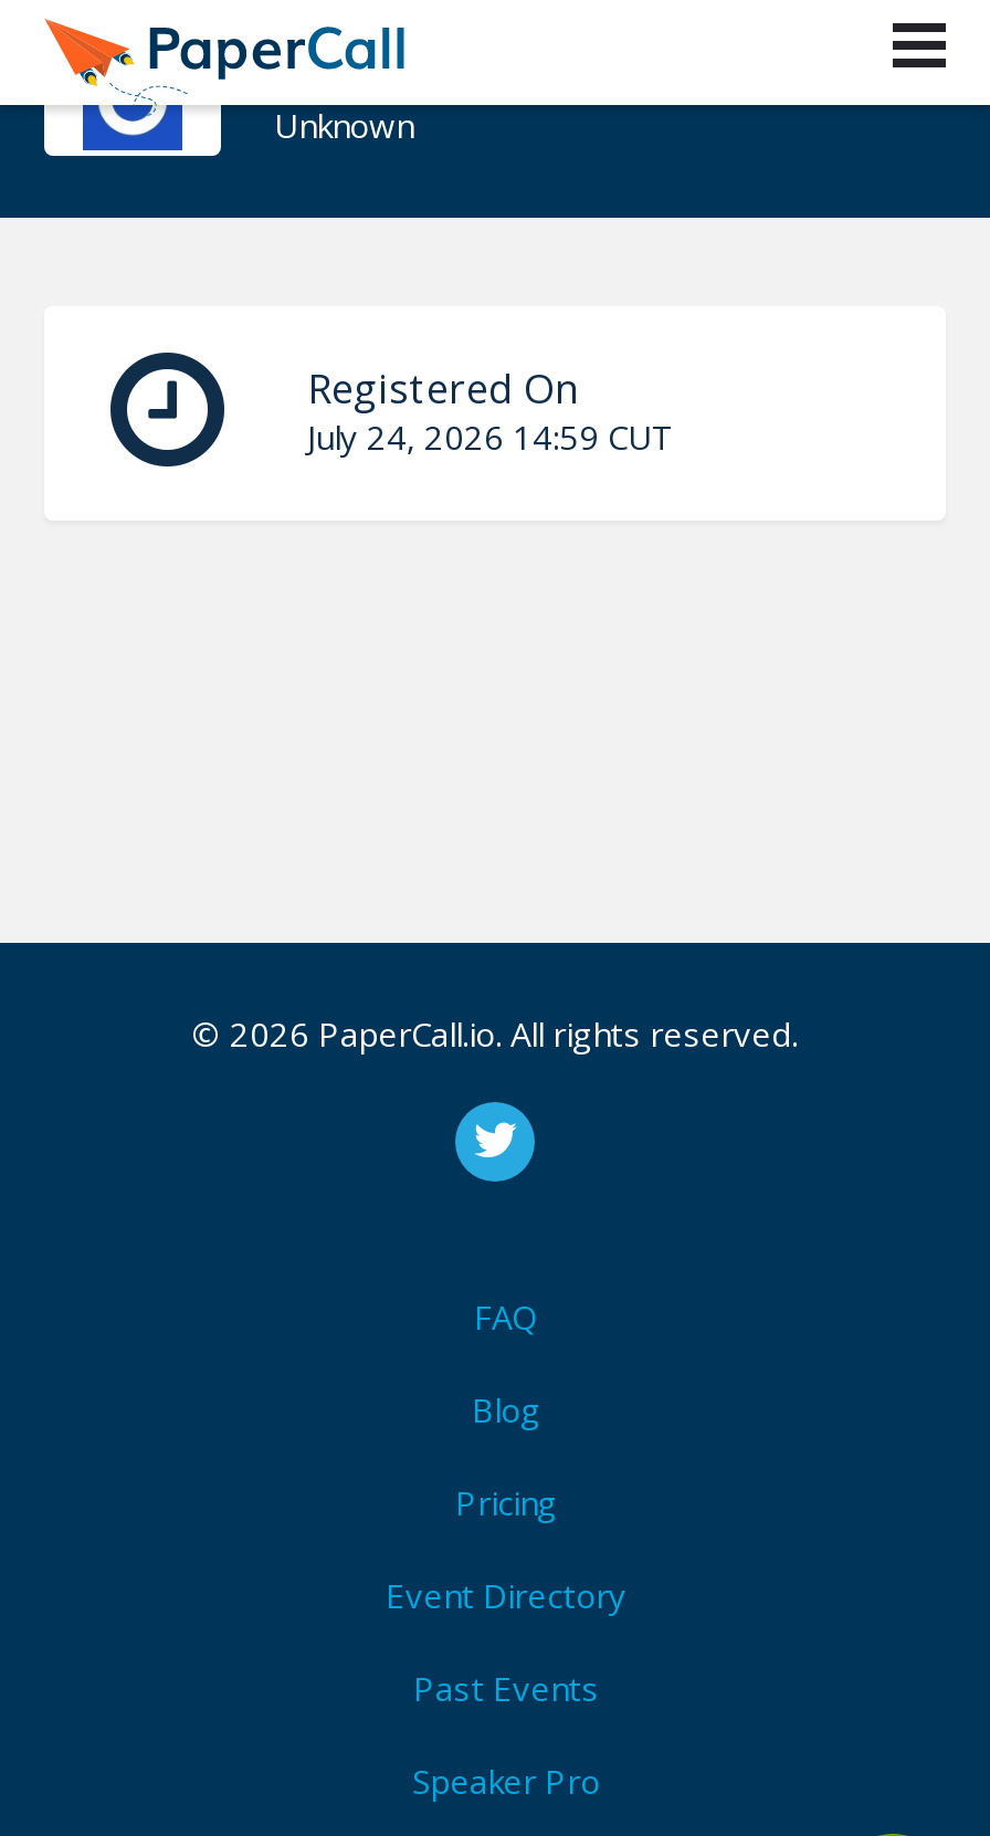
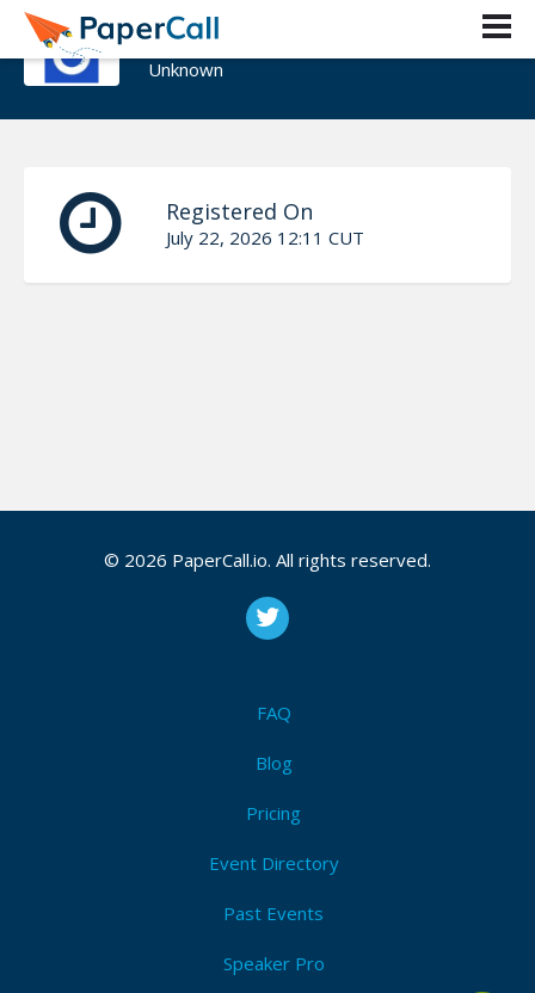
- July 24, 2026 14:59 CUT
+ July 22, 2026 12:11 CUT
